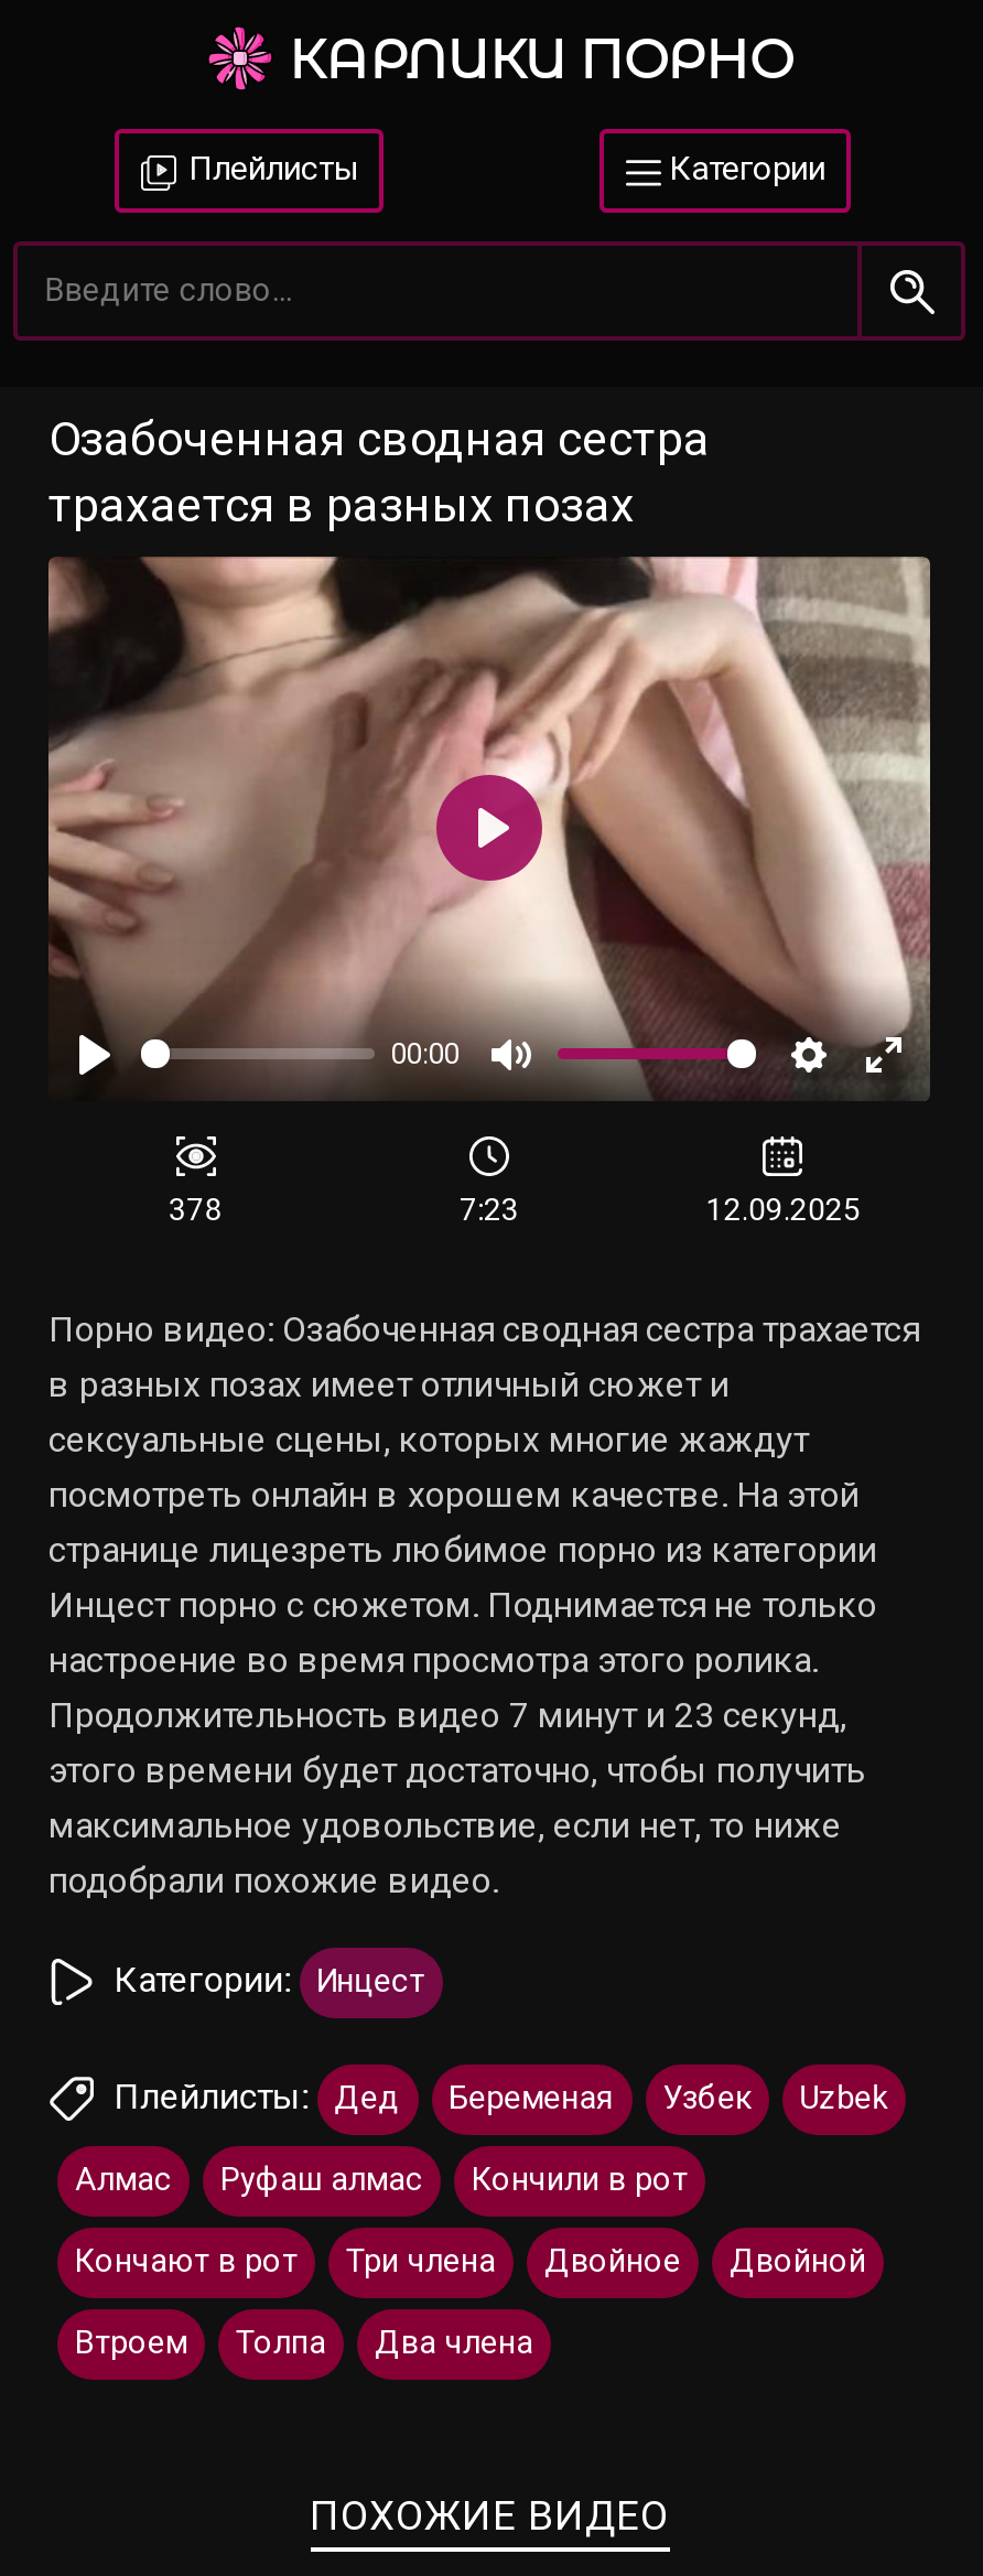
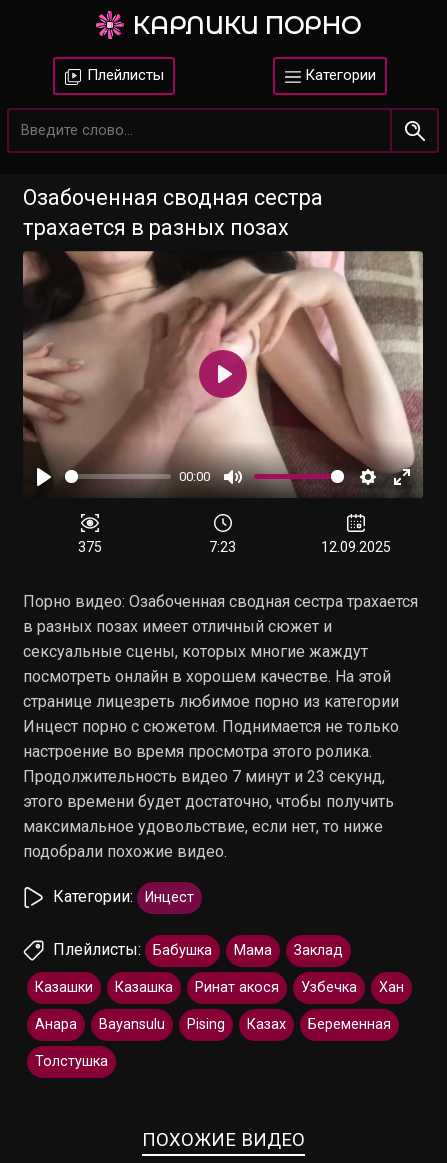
- 378
+ 375

- Дед
- Беременая
- Узбек
- Uzbek
+ Бабушка
+ Мама
+ Заклад

- Алмас
- Руфаш алмас
- Кончили в рот
+ Казашки
+ Казашка
+ Ринат акося
+ Узбечка
+ Хан

- Кончают в рот
- Три члена
- Двойное
- Двойной
+ Анара
+ Bayansulu
+ Pising
+ Казах
+ Беременная

- Втроем
- Толпа
- Два члена
+ Толстушка
